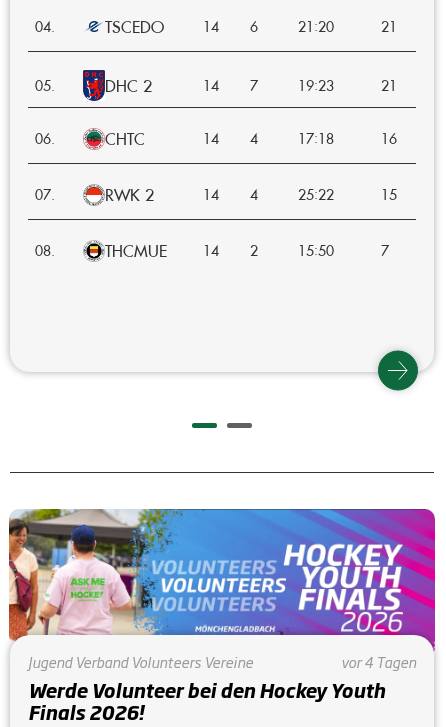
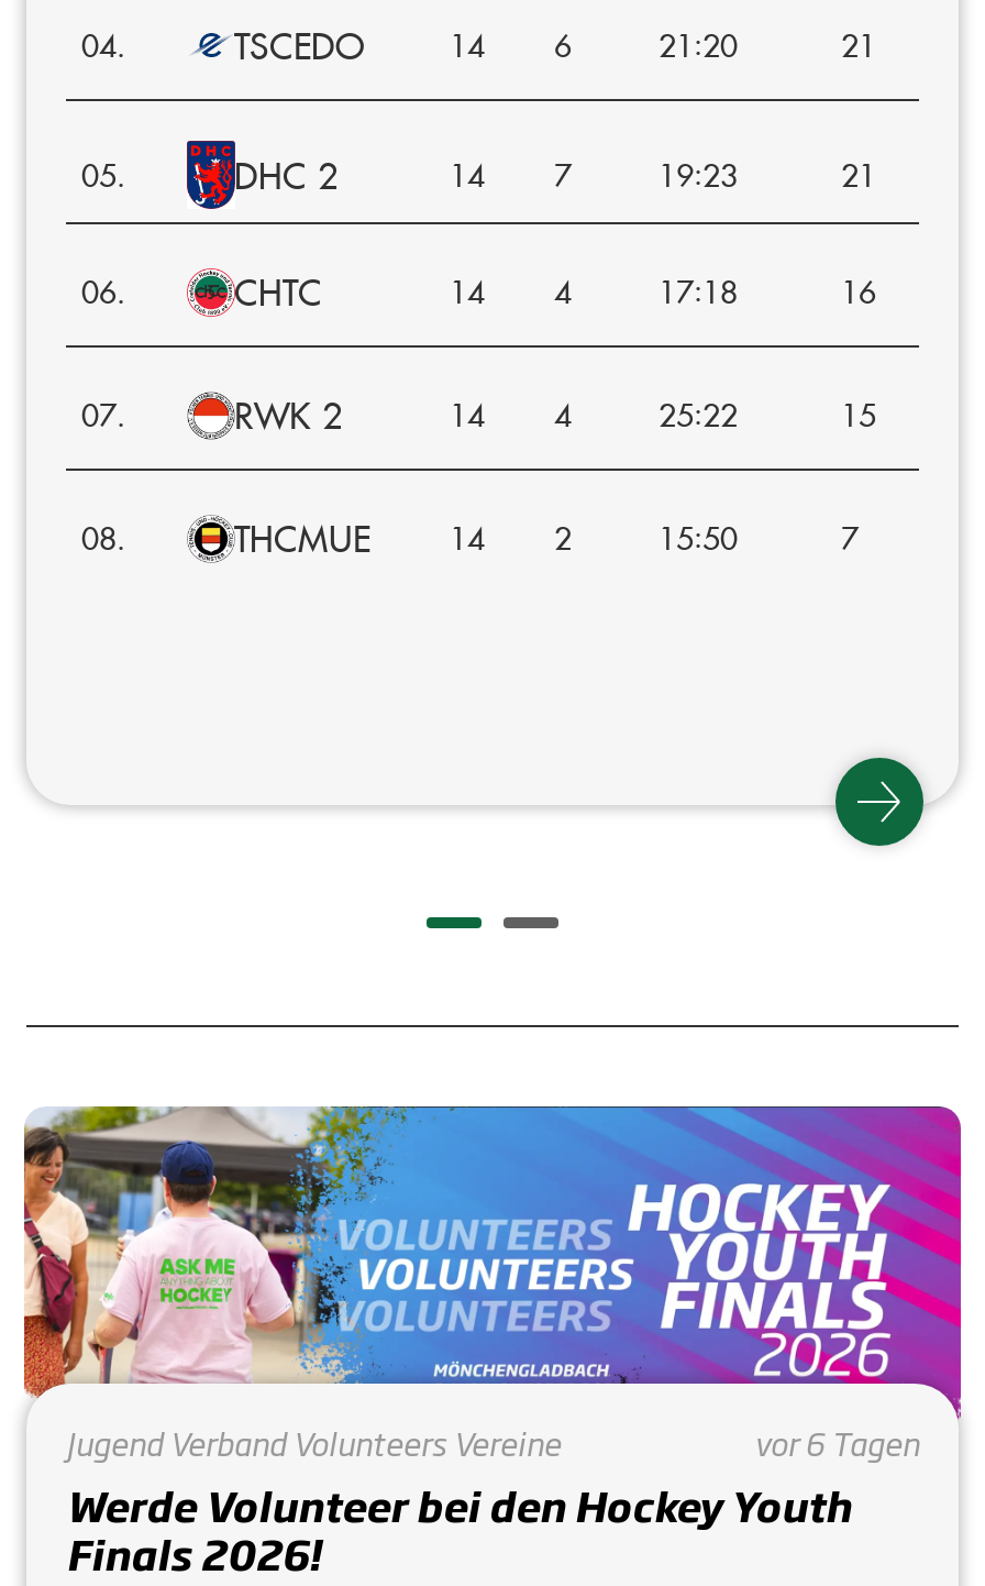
- vor 4 Tagen
+ vor 6 Tagen
